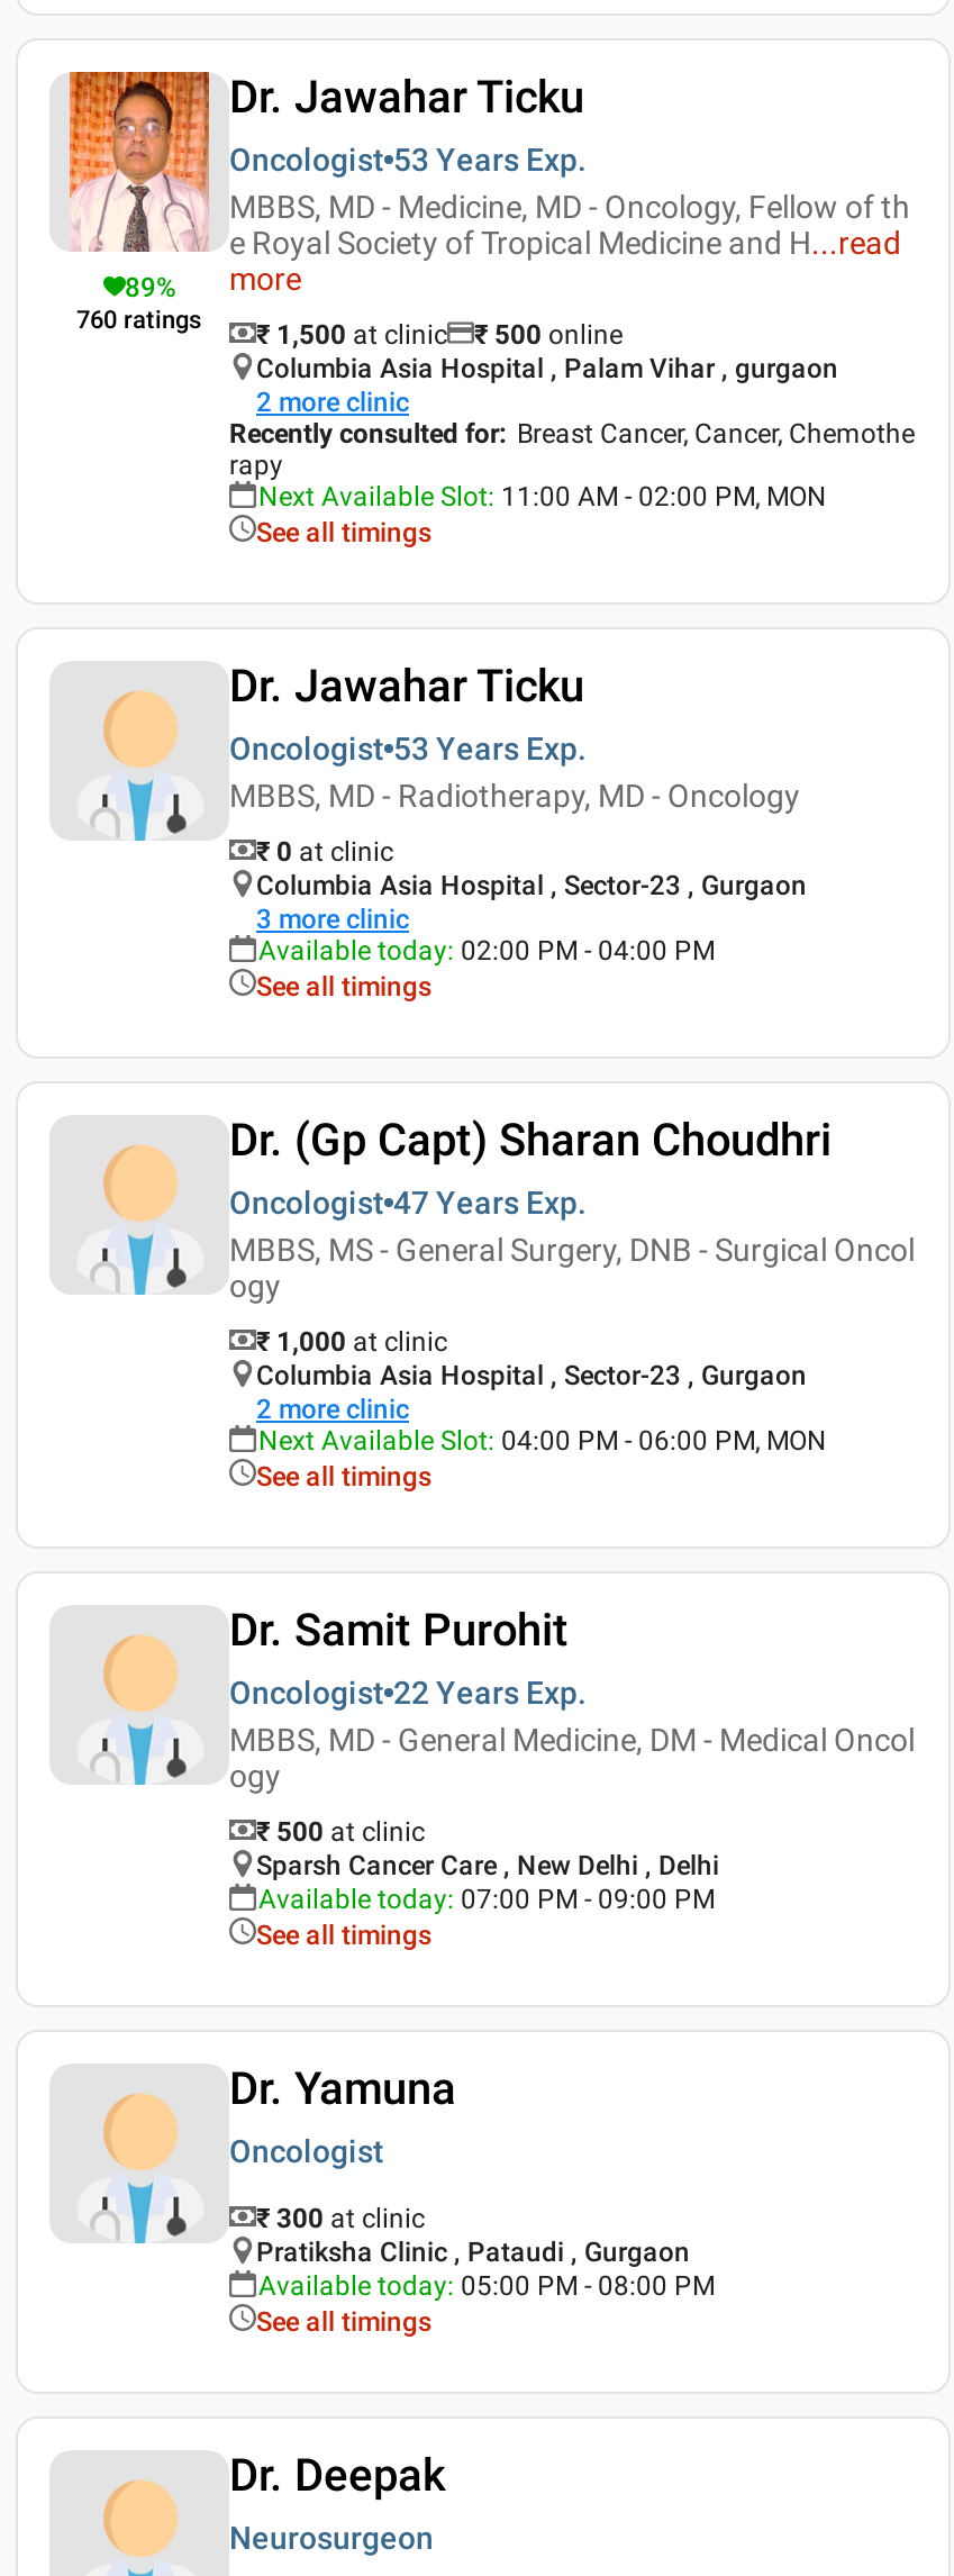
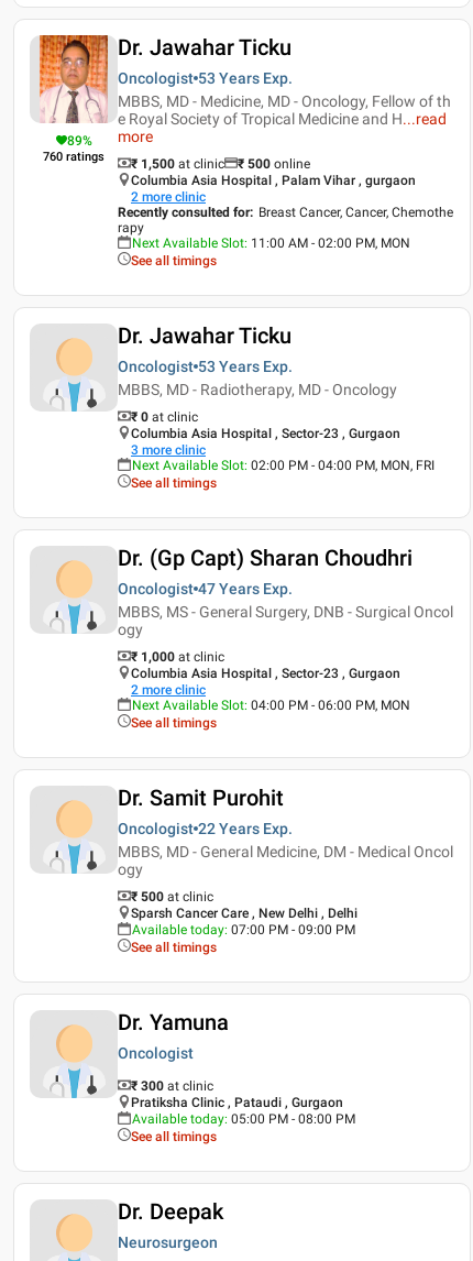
- Available today: 02:00 PM - 04:00 PM
+ Next Available Slot: 02:00 PM - 04:00 PM, MON, FRI
